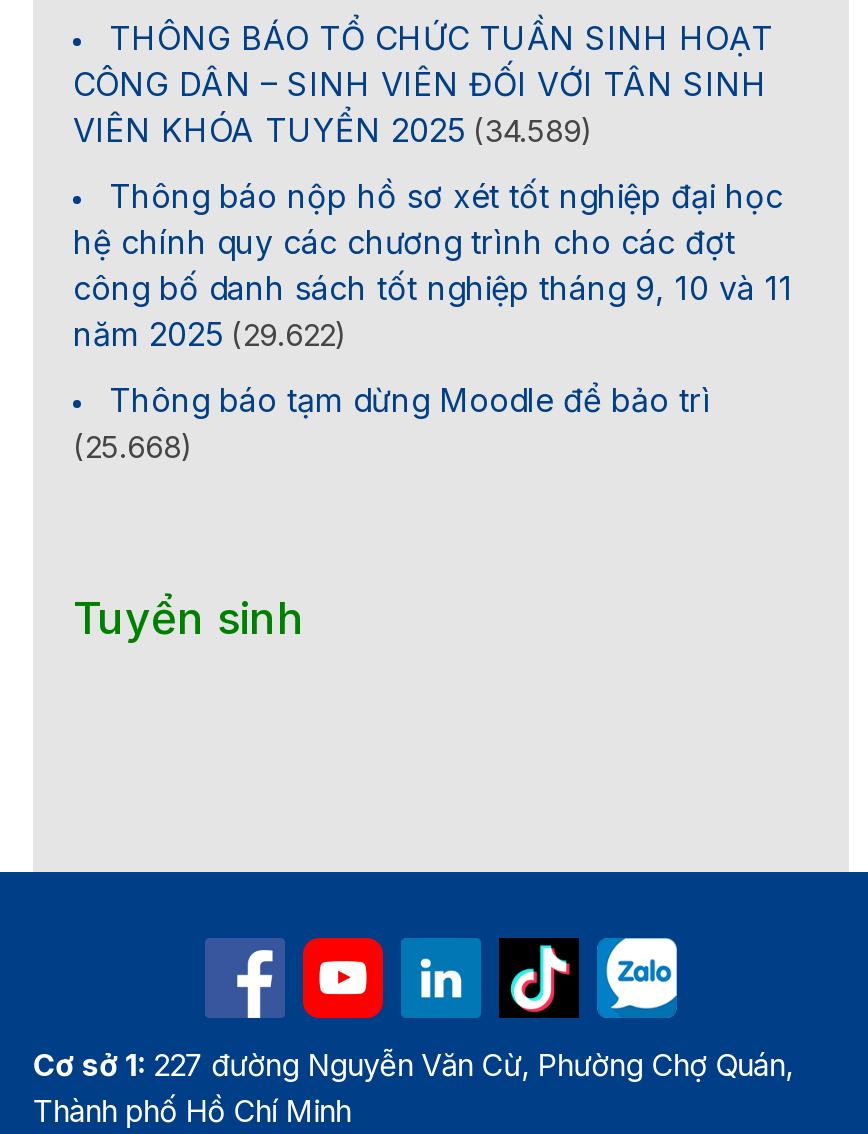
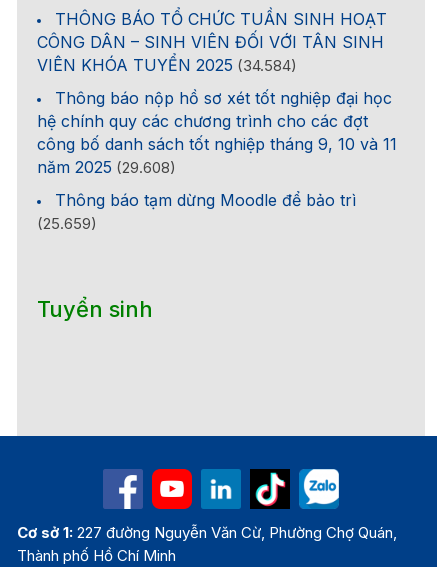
- VIÊN KHÓA TUYỂN 2025 (34.589)
+ VIÊN KHÓA TUYỂN 2025 (34.584)

- năm 2025 (29.622)
+ năm 2025 (29.608)

- (25.668)
+ (25.659)
